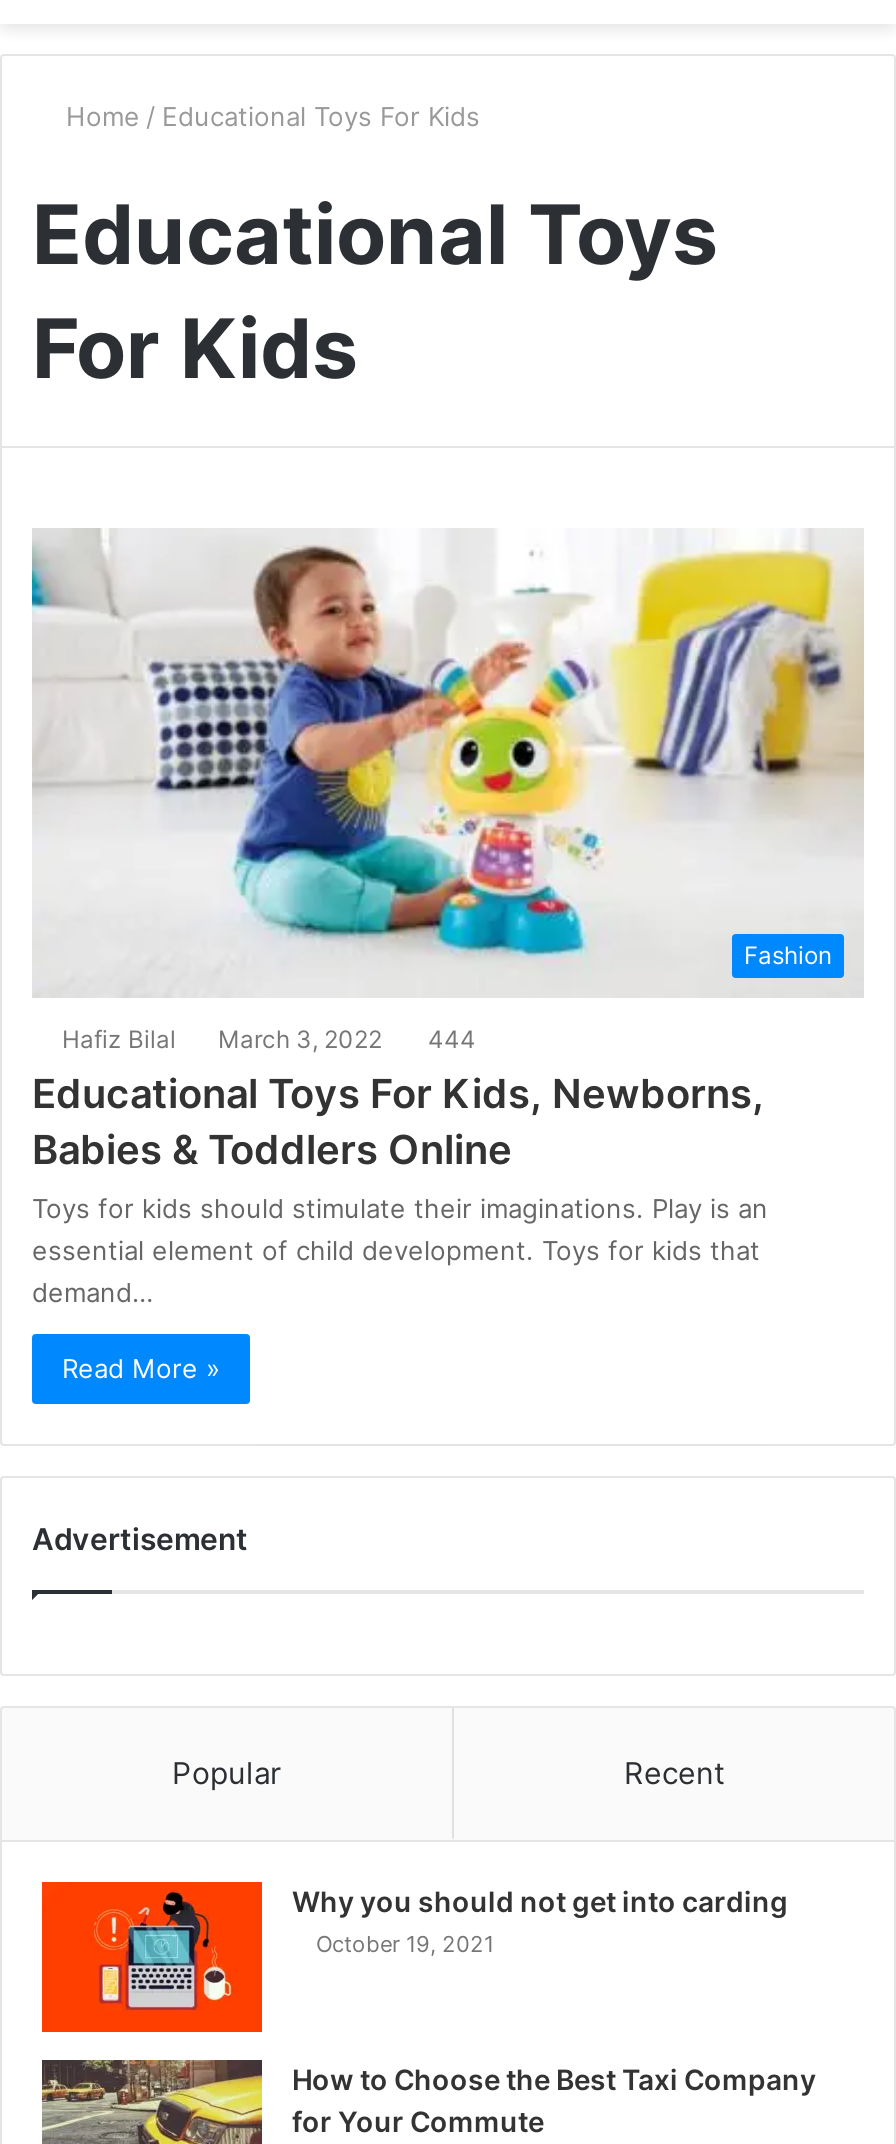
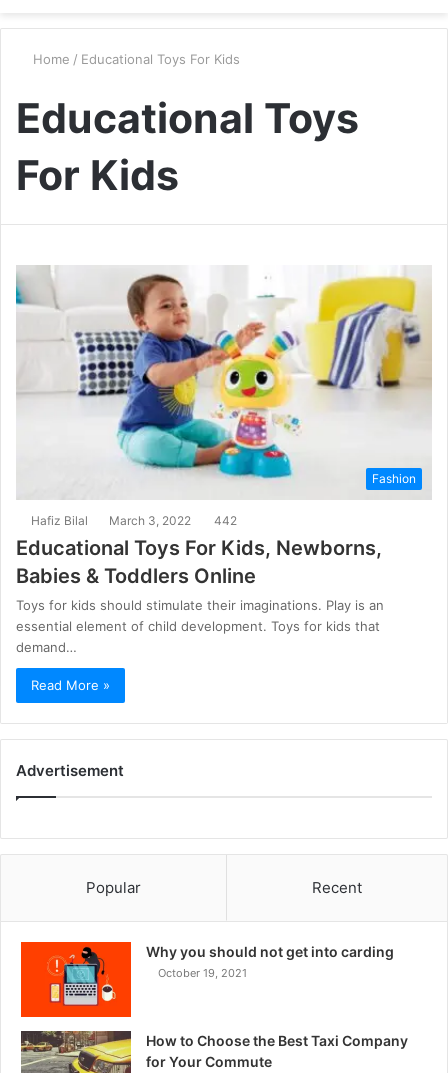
- Hafiz Bilal March 3, 2022 444
+ Hafiz Bilal March 3, 2022 442
